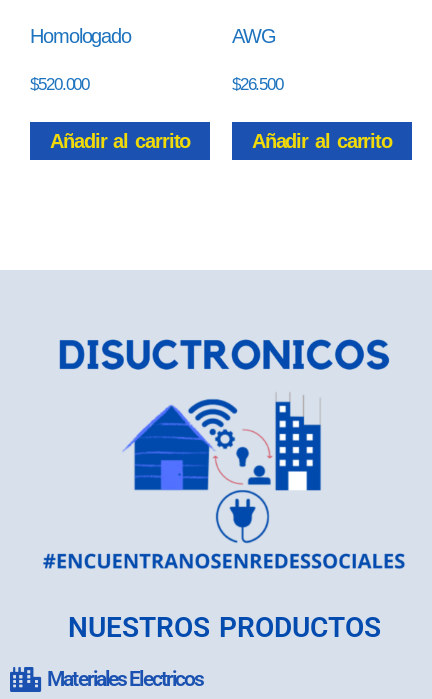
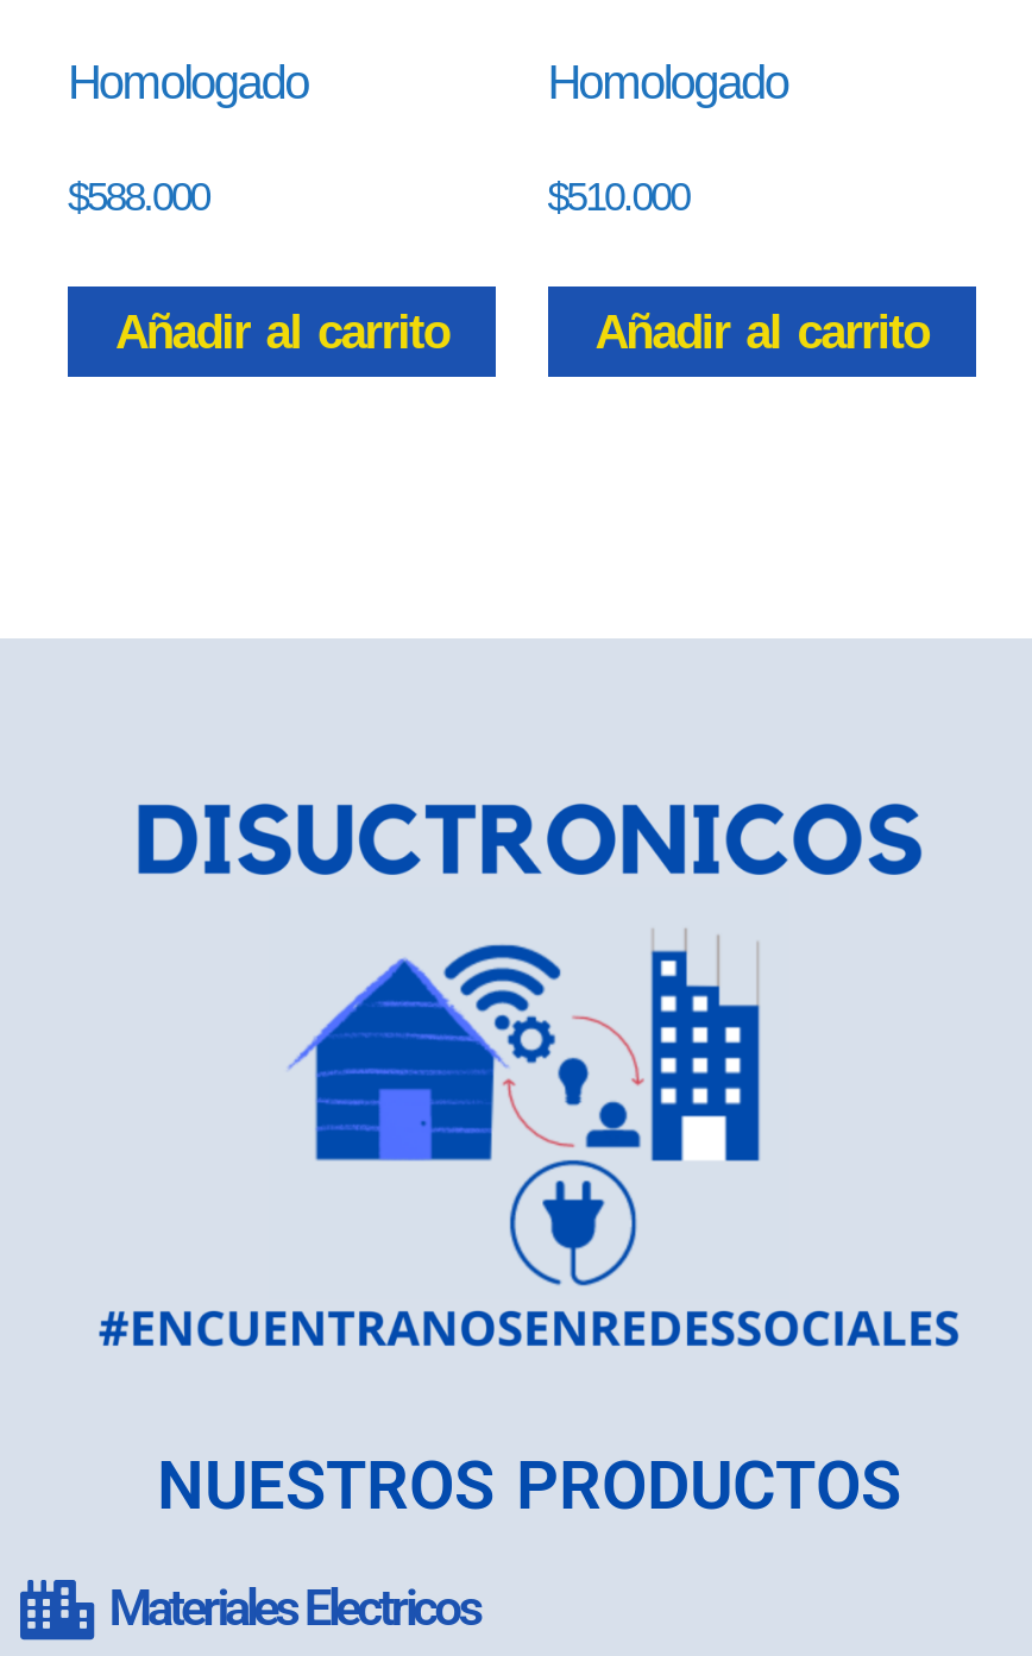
- AWG
+ Homologado

- $520.000
+ $588.000

- $26.500
+ $510.000
